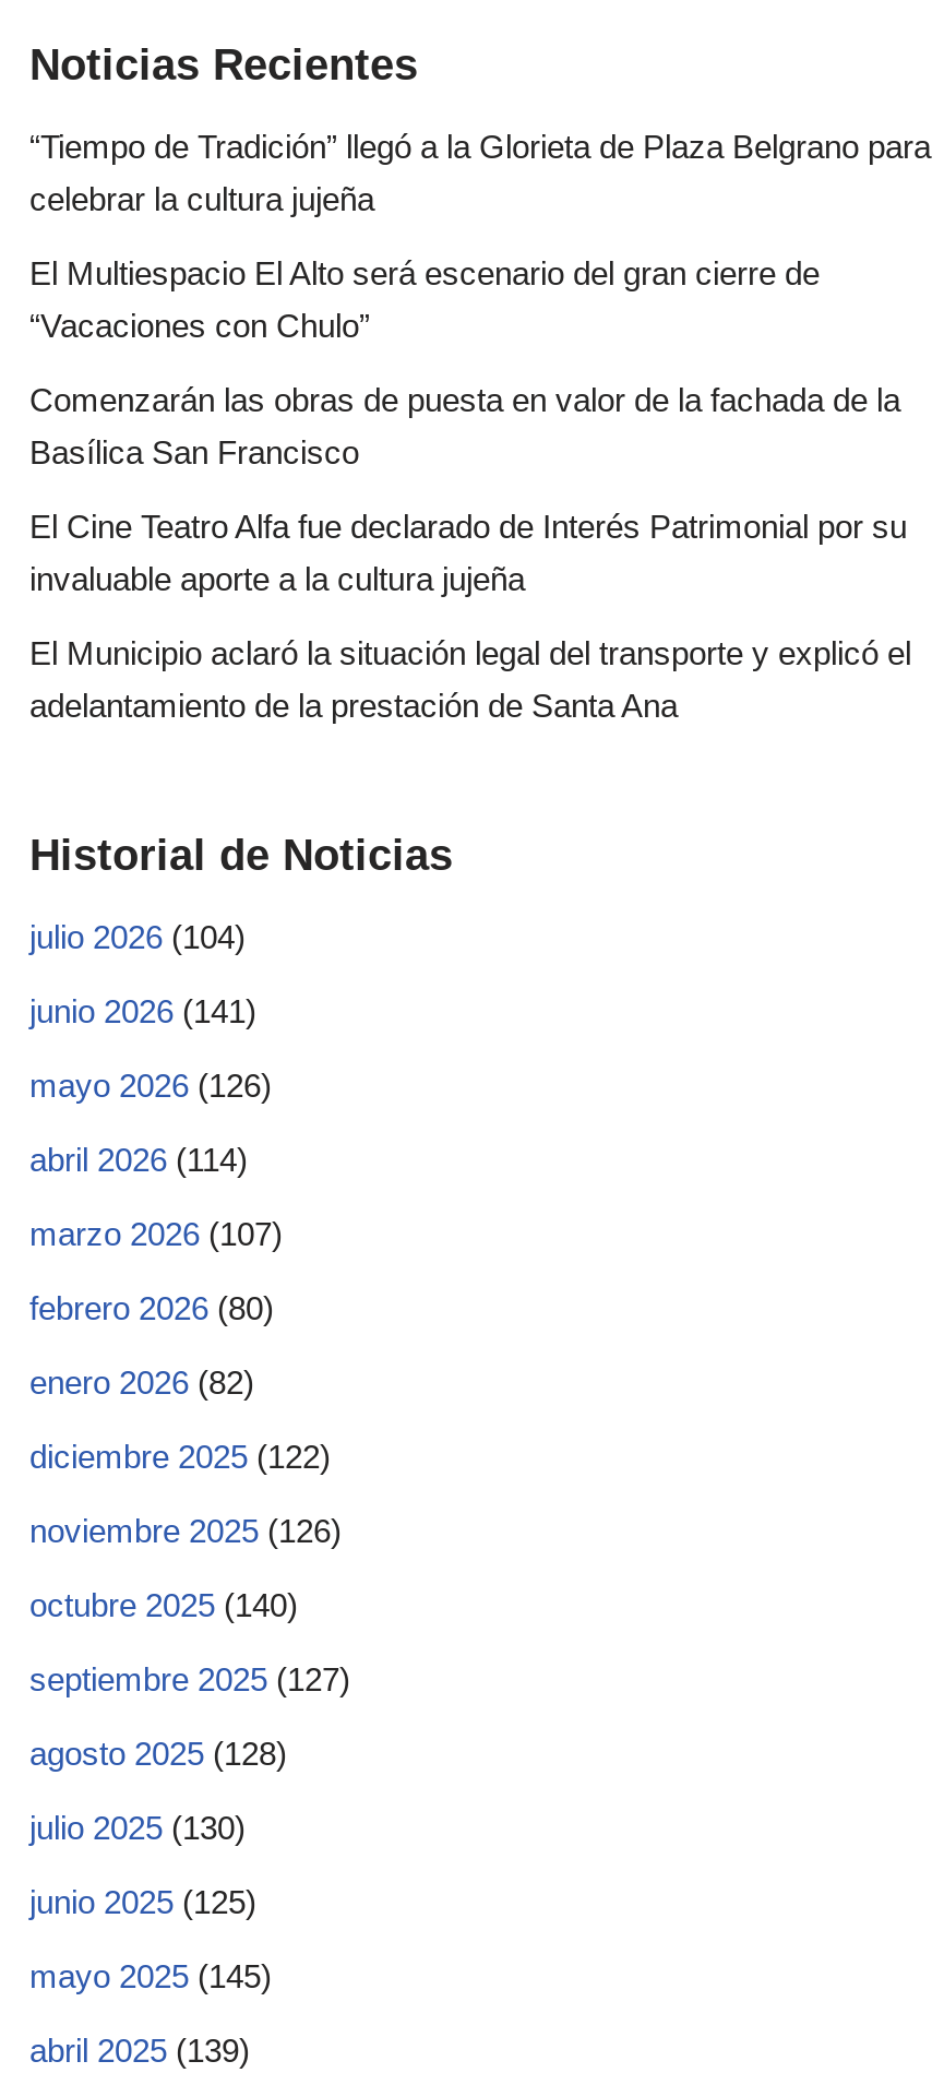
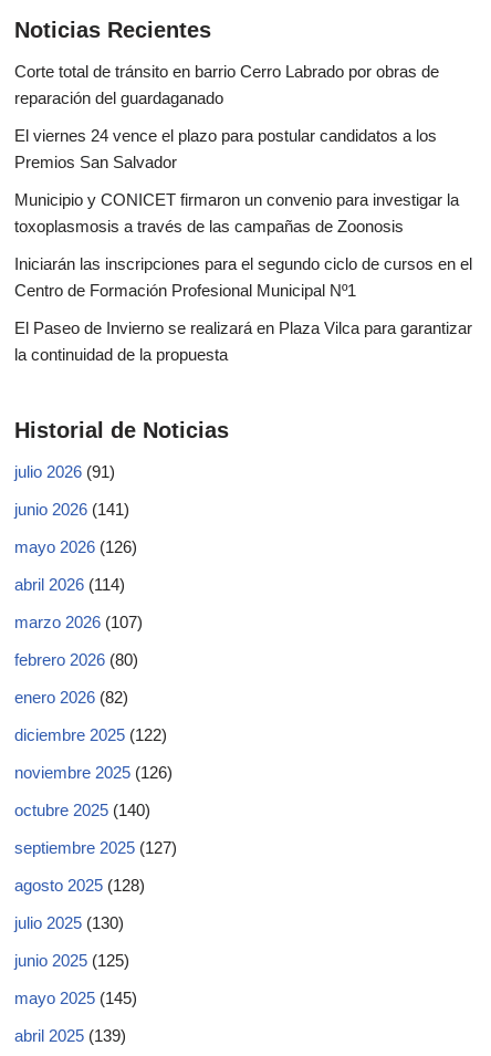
- “Tiempo de Tradición” llegó a la Glorieta de Plaza Belgrano para
- celebrar la cultura jujeña
+ Corte total de tránsito en barrio Cerro Labrado por obras de
+ reparación del guardaganado

- El Multiespacio El Alto será escenario del gran cierre de
- “Vacaciones con Chulo”
+ El viernes 24 vence el plazo para postular candidatos a los
+ Premios San Salvador

- Comenzarán las obras de puesta en valor de la fachada de la
- Basílica San Francisco
+ Municipio y CONICET firmaron un convenio para investigar la
+ toxoplasmosis a través de las campañas de Zoonosis

- El Cine Teatro Alfa fue declarado de Interés Patrimonial por su
- invaluable aporte a la cultura jujeña
+ Iniciarán las inscripciones para el segundo ciclo de cursos en el
+ Centro de Formación Profesional Municipal Nº1

- El Municipio aclaró la situación legal del transporte y explicó el
- adelantamiento de la prestación de Santa Ana
+ El Paseo de Invierno se realizará en Plaza Vilca para garantizar
+ la continuidad de la propuesta

- julio 2026 (104)
+ julio 2026 (91)
